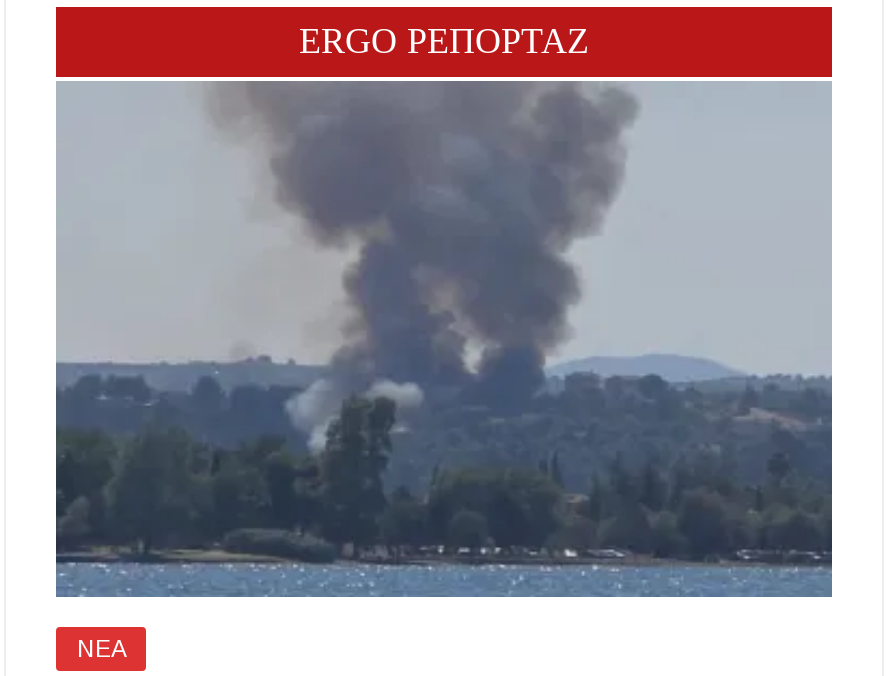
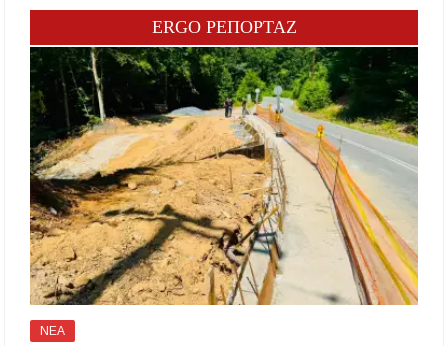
- [image]
+ [image]
